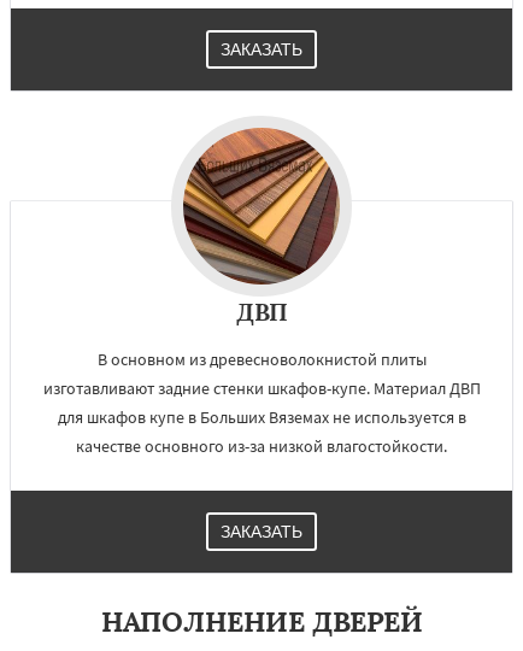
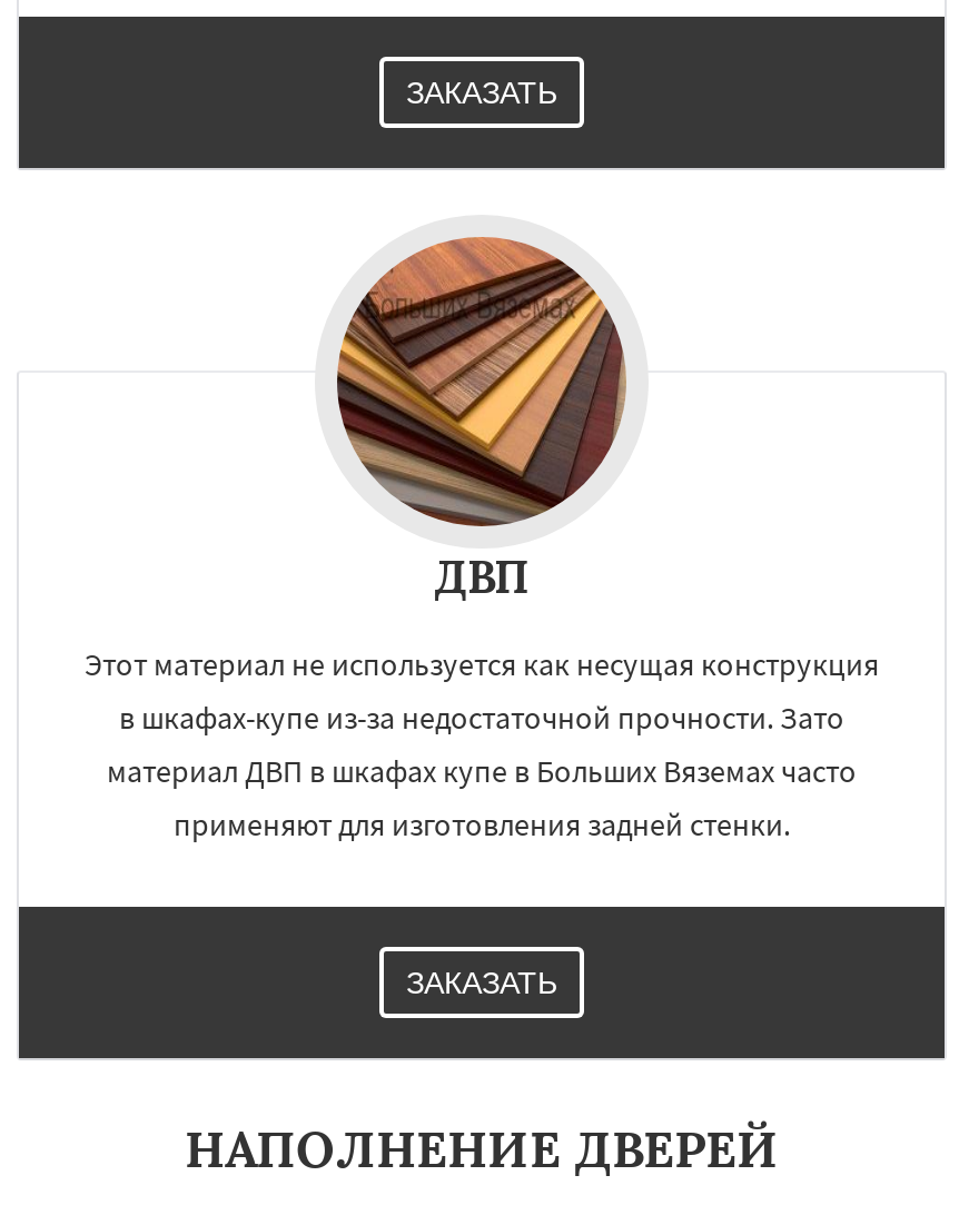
- В основном из древесноволокнистой плиты
- изготавливают задние стенки шкафов-купе. Материал ДВП
- для шкафов купе в Больших Вяземах не используется в
- качестве основного из-за низкой влагостойкости.
+ Этот материал не используется как несущая конструкция
+ в шкафах-купе из-за недостаточной прочности. Зато
+ материал ДВП в шкафах купе в Больших Вяземах часто
+ применяют для изготовления задней стенки.
